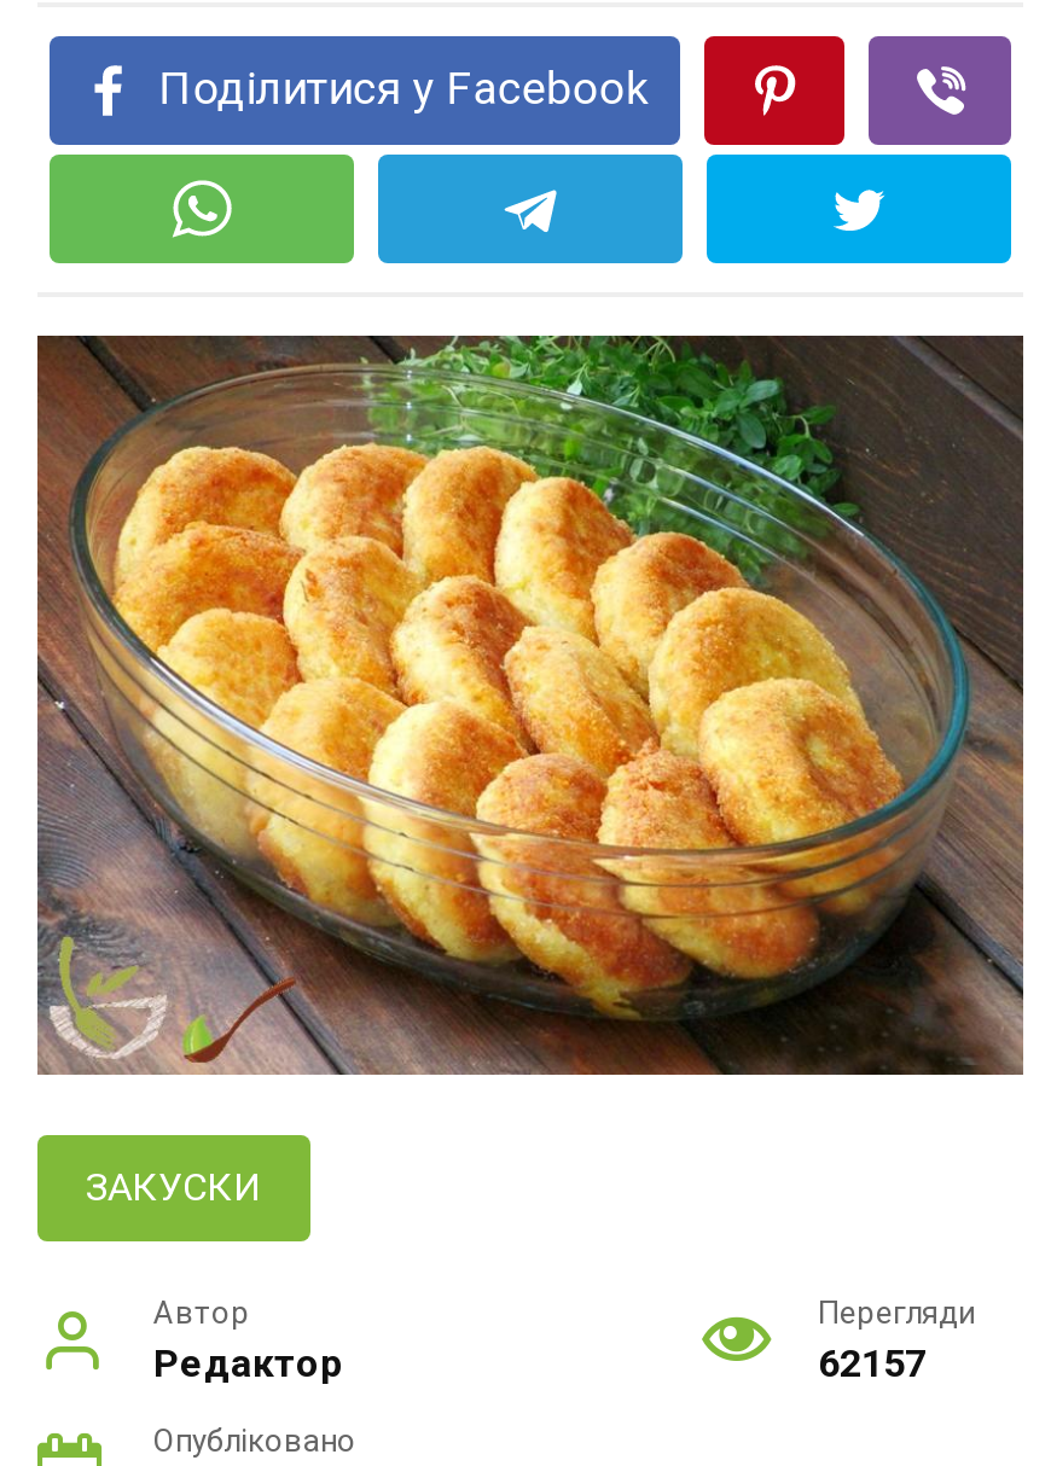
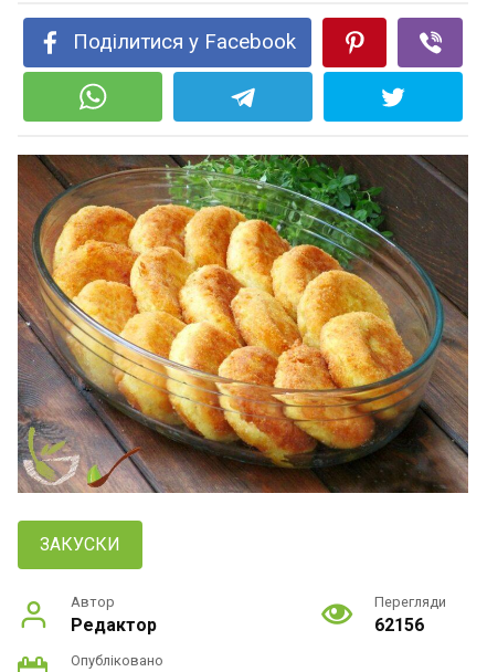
- 62157
+ 62156
